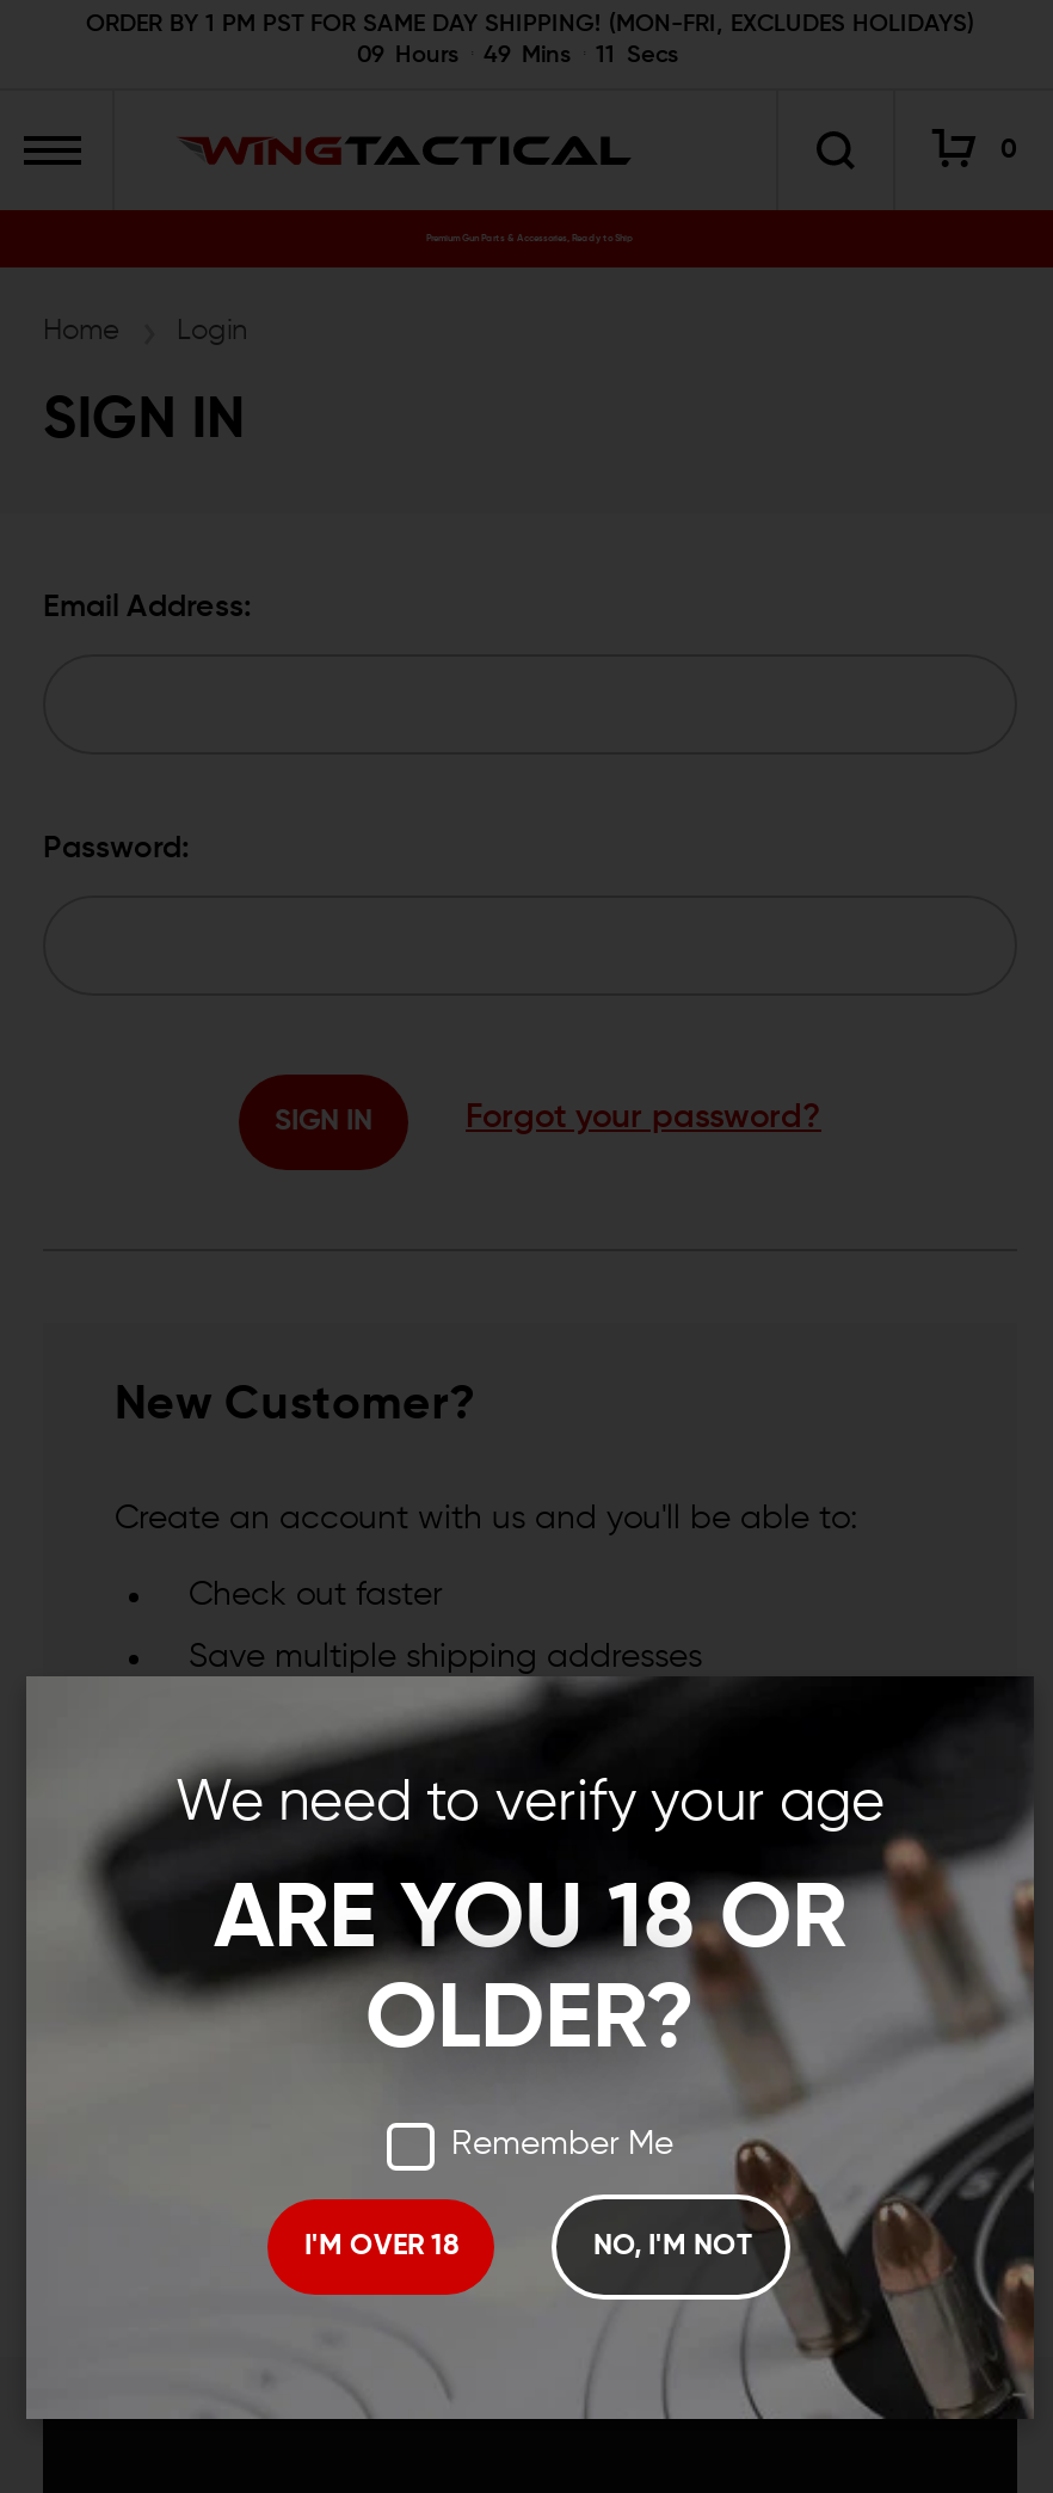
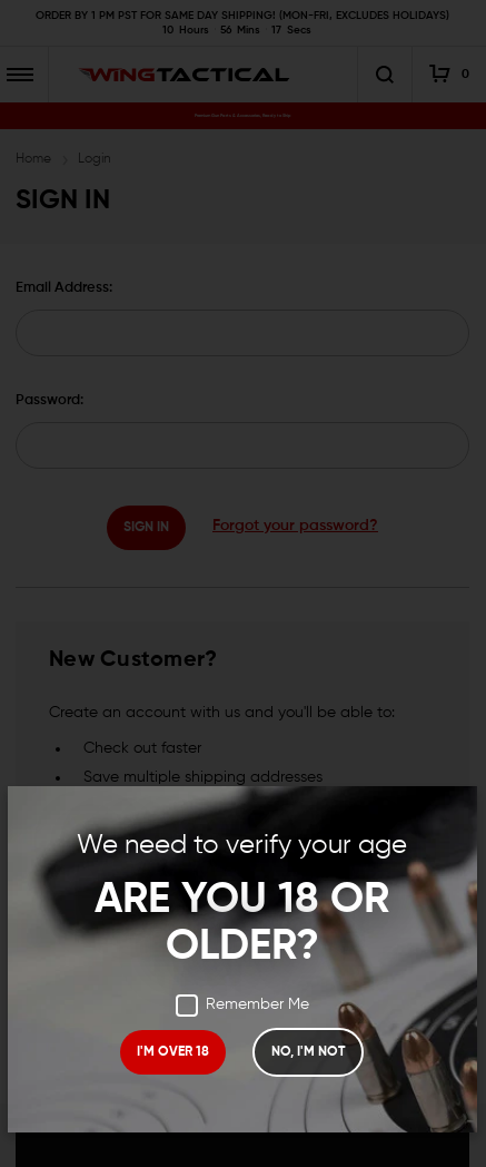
- 09 Hours
+ 10 Hours

- 49 Mins
+ 56 Mins

- 11 Secs
+ 17 Secs
